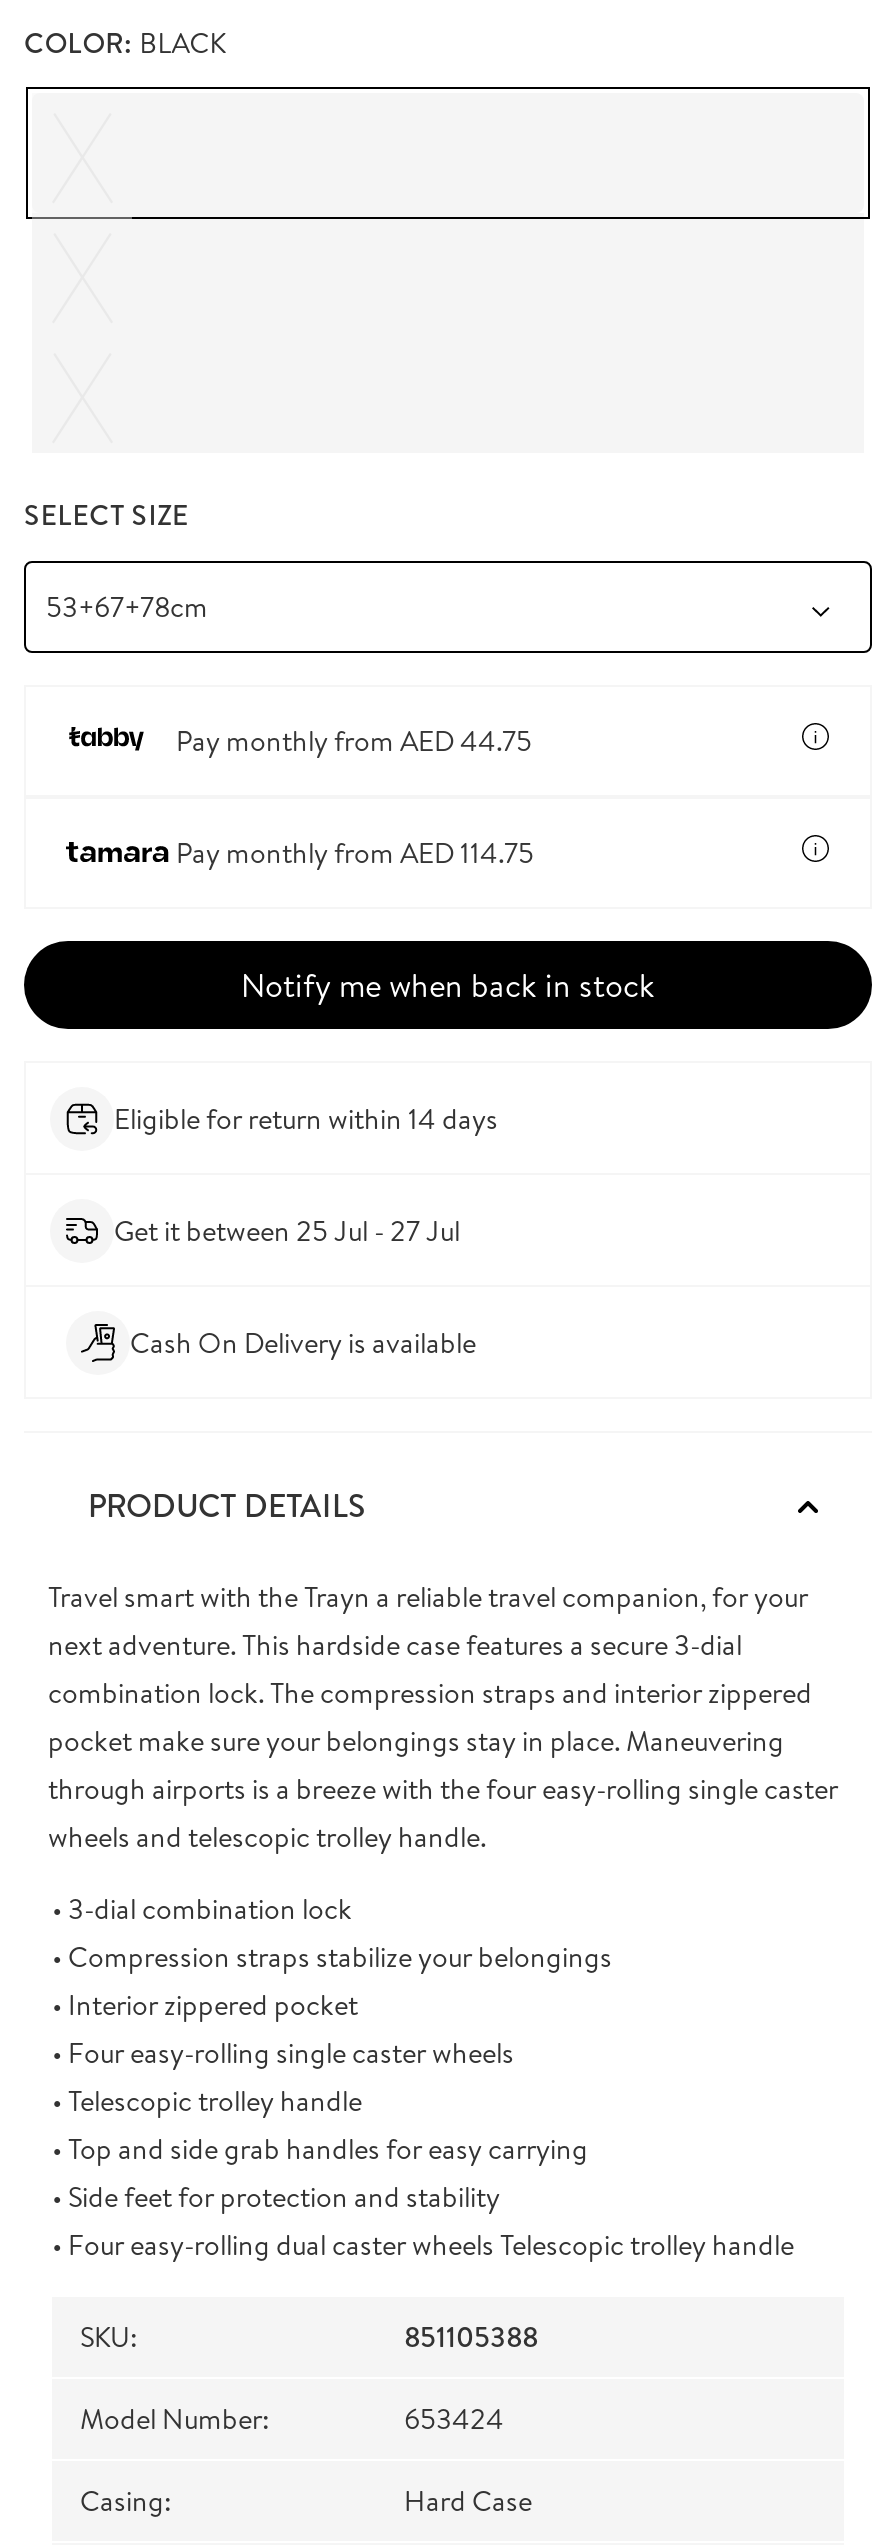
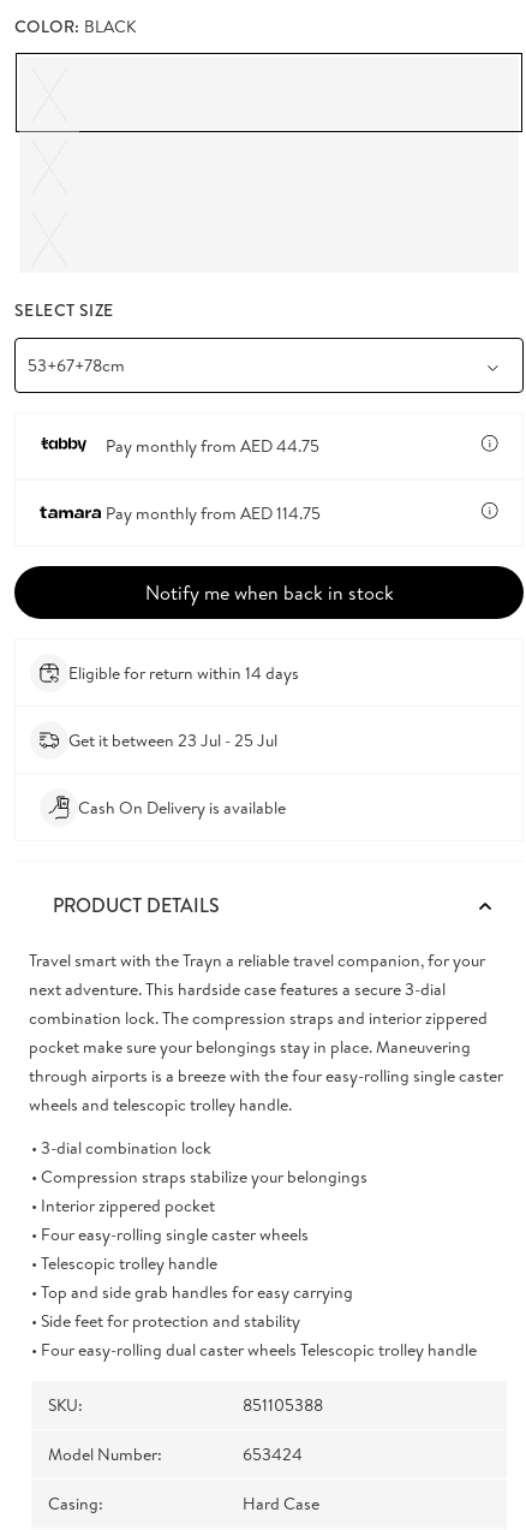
- Get it between 25 Jul - 27 Jul
+ Get it between 23 Jul - 25 Jul
